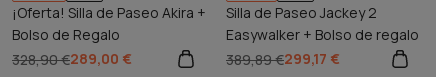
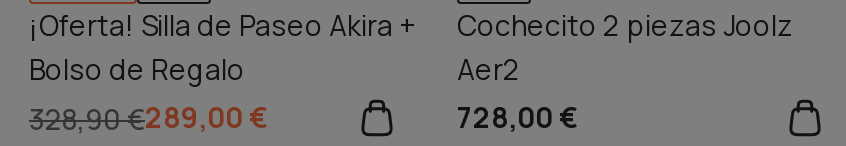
- Silla de Paseo Jackey 2
- Easywalker + Bolso de regalo
- 389,89 €299,17 €
+ Cochecito 2 piezas Joolz
+ Aer2
+ 728,00 €
